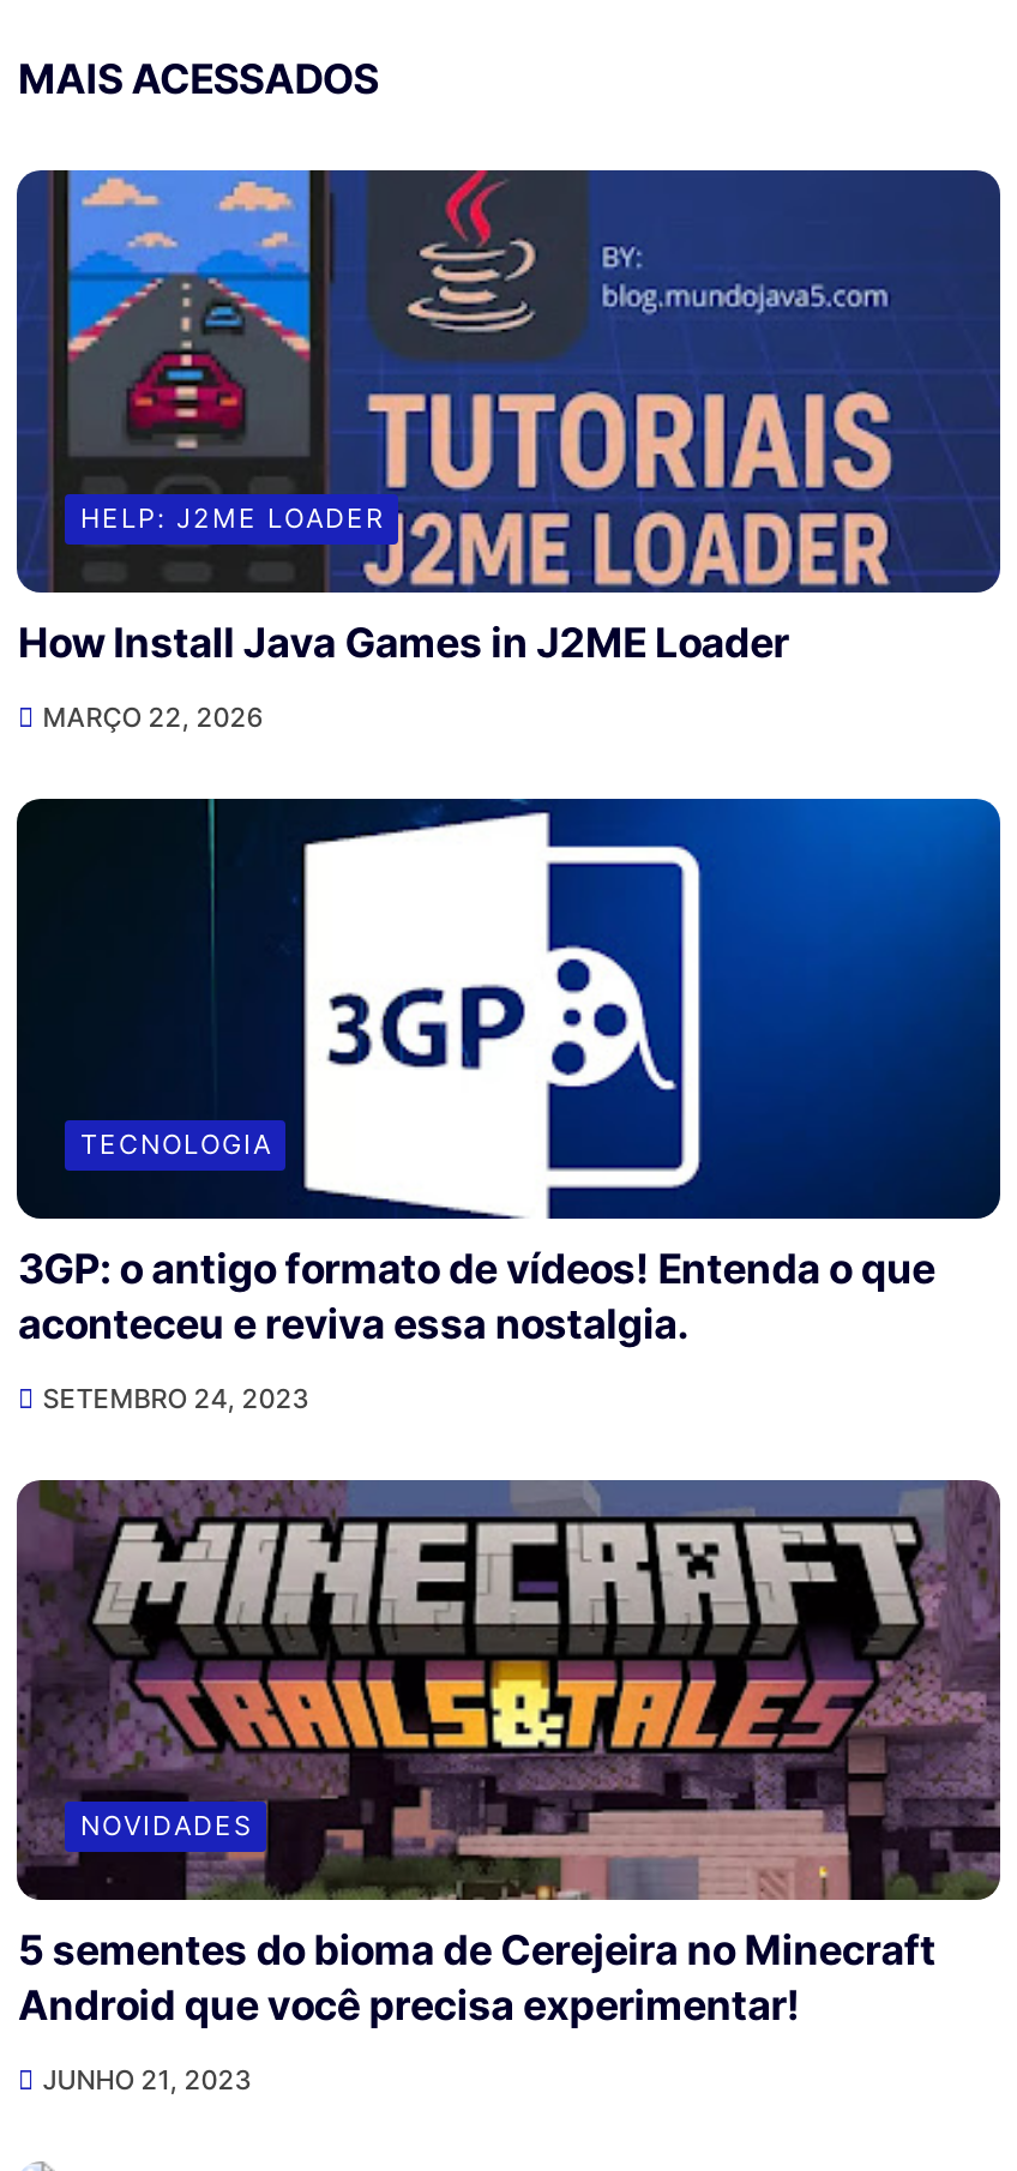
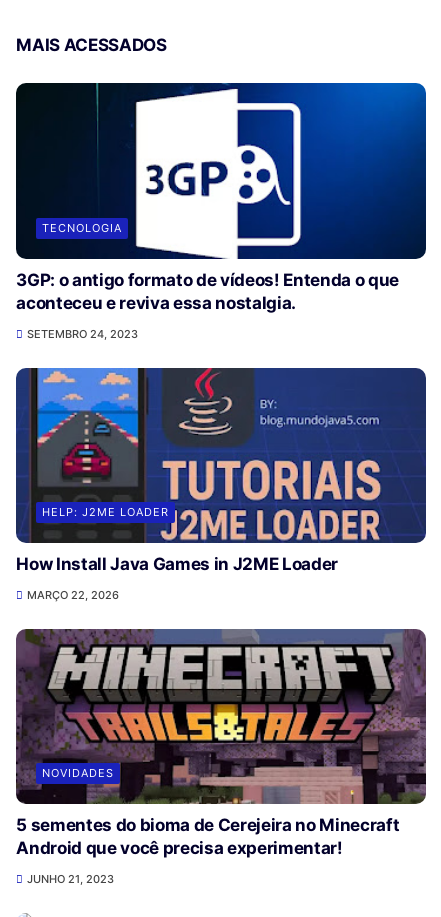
moved down: [image] | HELP: J2ME LOADER | How Install Java Games in J2ME Loader | MARÇO 22, 2026

moved up: [image] | TECNOLOGIA | 3GP: o antigo formato de vídeos! Entenda o que | aconteceu e reviva essa nostalgia. | SETEMBRO 24, 2023

moved up: [image]
